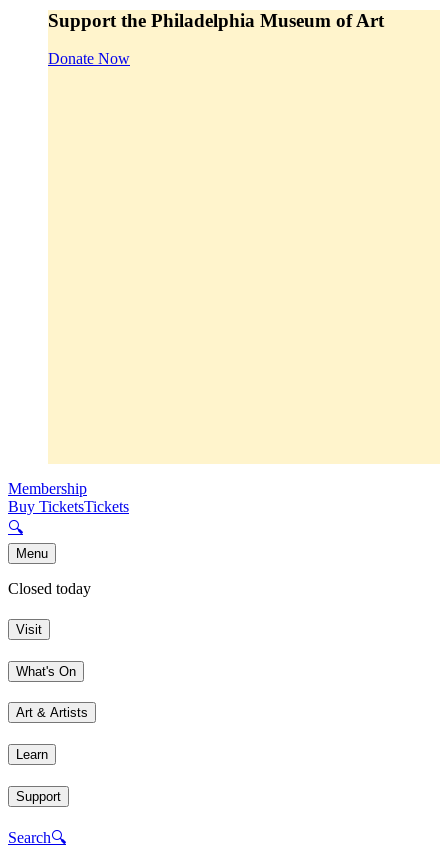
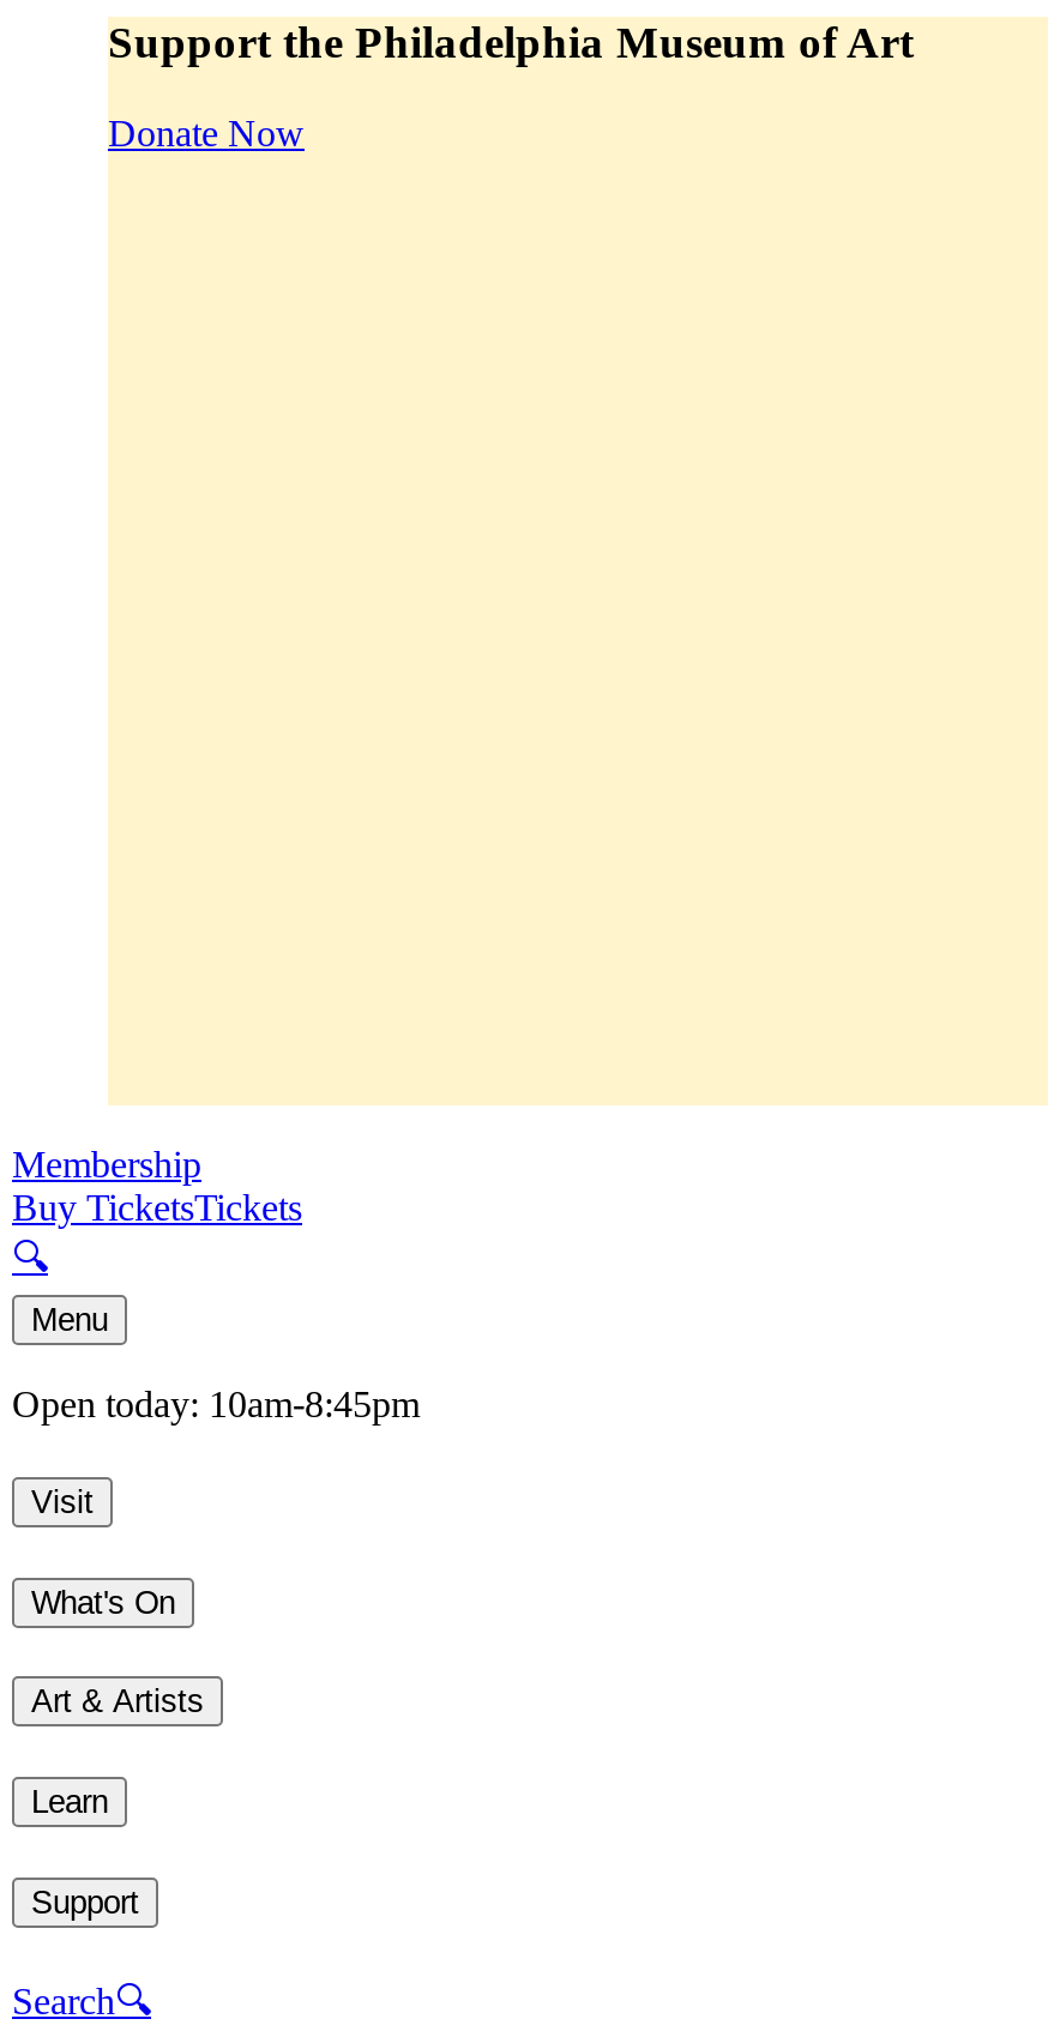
- Closed today
+ Open today: 10am-8:45pm
